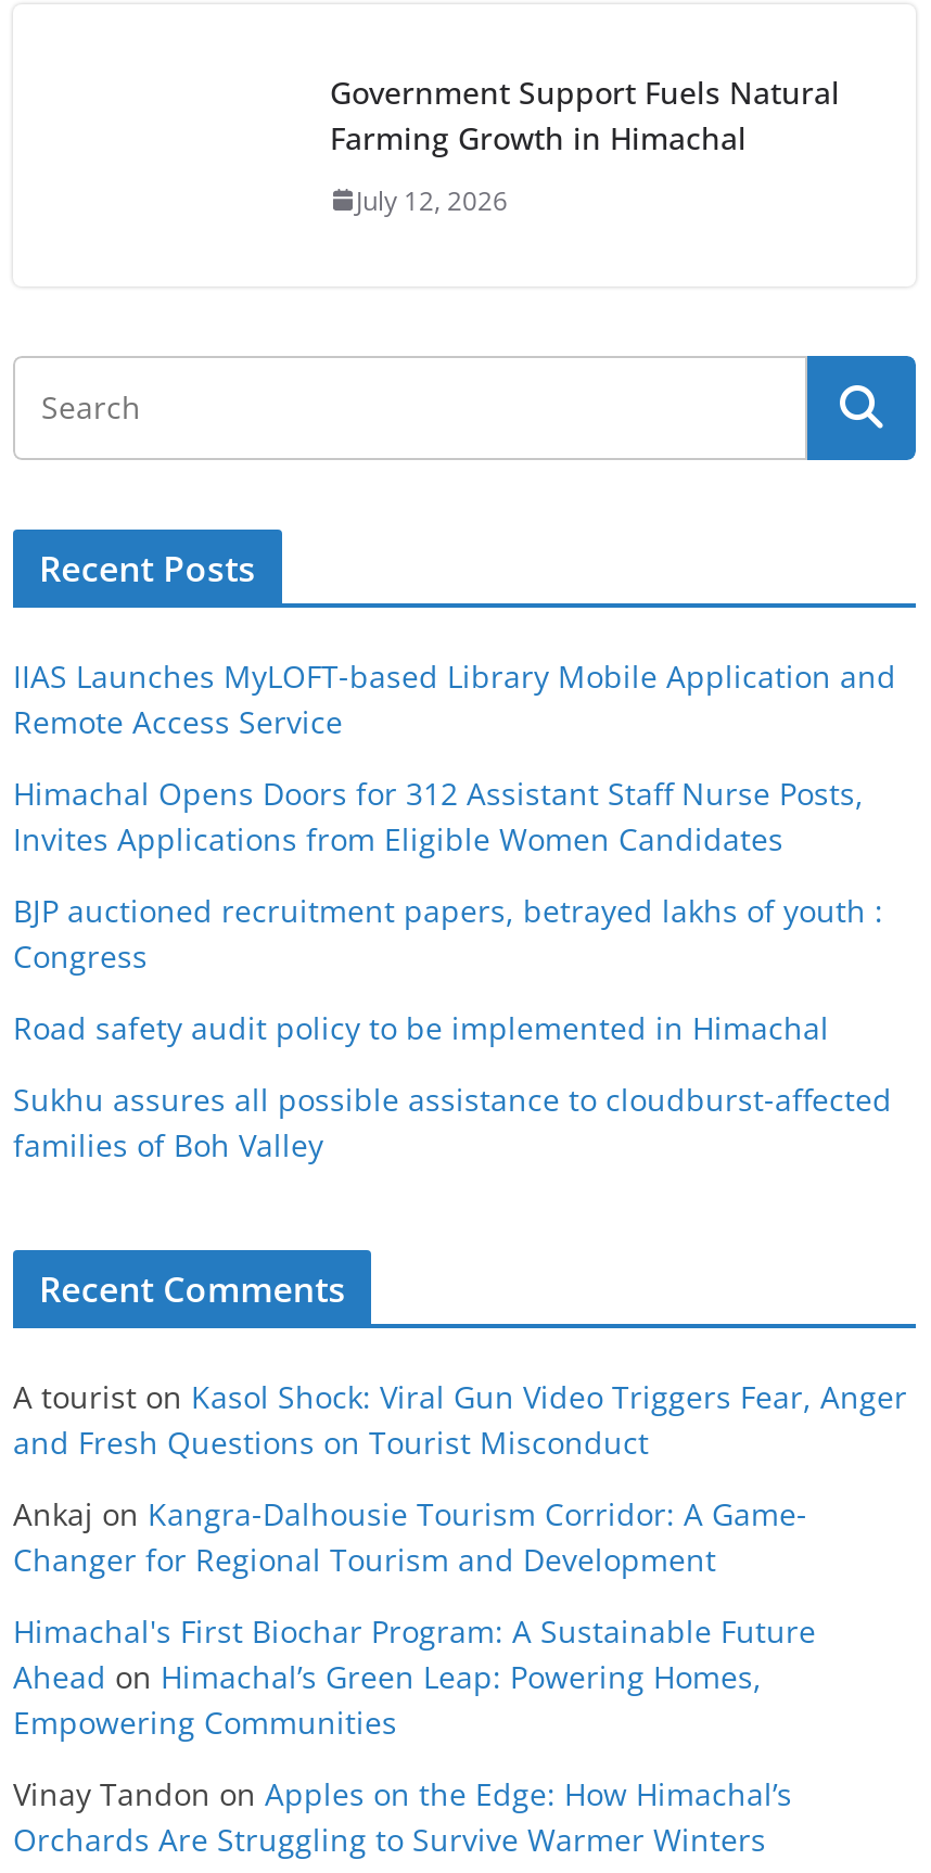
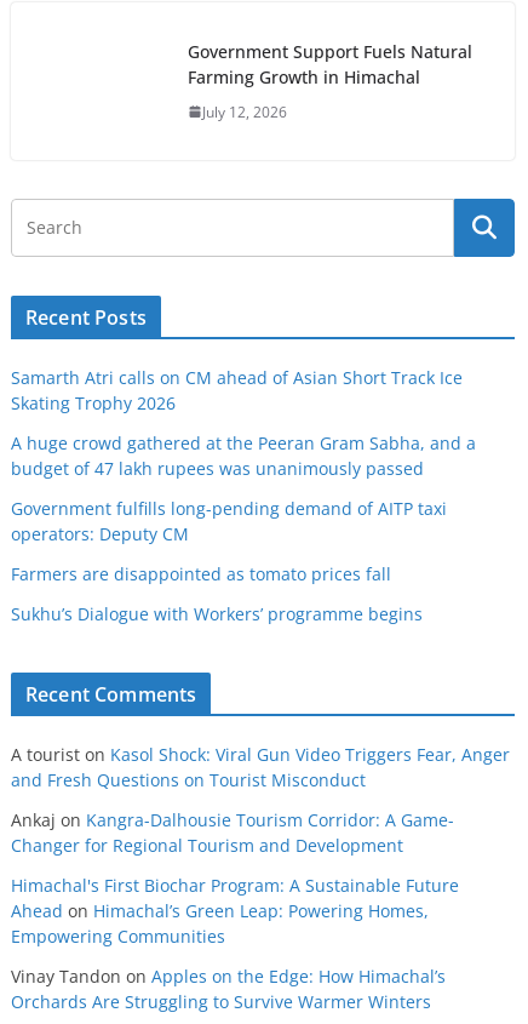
- IIAS Launches MyLOFT-based Library Mobile Application and
- Remote Access Service
+ Samarth Atri calls on CM ahead of Asian Short Track Ice
+ Skating Trophy 2026

- Himachal Opens Doors for 312 Assistant Staff Nurse Posts,
- Invites Applications from Eligible Women Candidates
+ A huge crowd gathered at the Peeran Gram Sabha, and a
+ budget of 47 lakh rupees was unanimously passed

- BJP auctioned recruitment papers, betrayed lakhs of youth :
- Congress
+ Government fulfills long-pending demand of AITP taxi
+ operators: Deputy CM

- Road safety audit policy to be implemented in Himachal
+ Farmers are disappointed as tomato prices fall

- Sukhu assures all possible assistance to cloudburst-affected
- families of Boh Valley
+ Sukhu’s Dialogue with Workers’ programme begins
